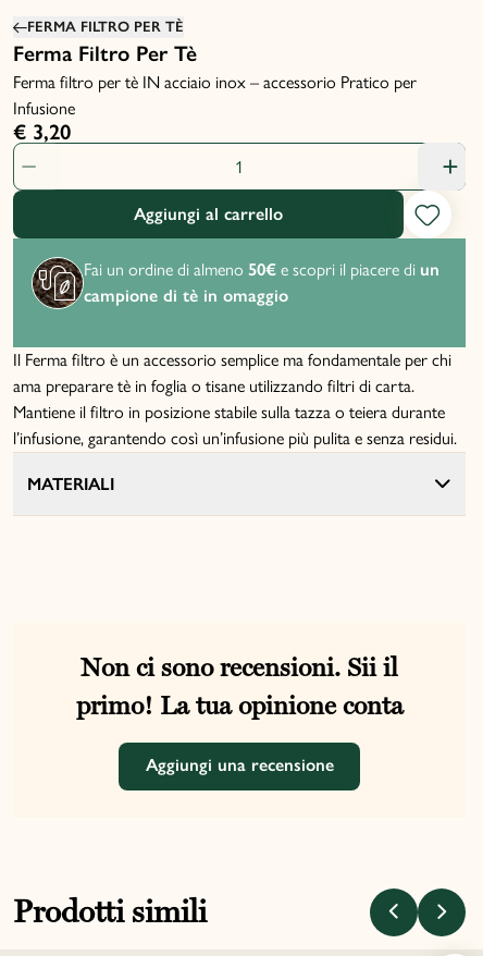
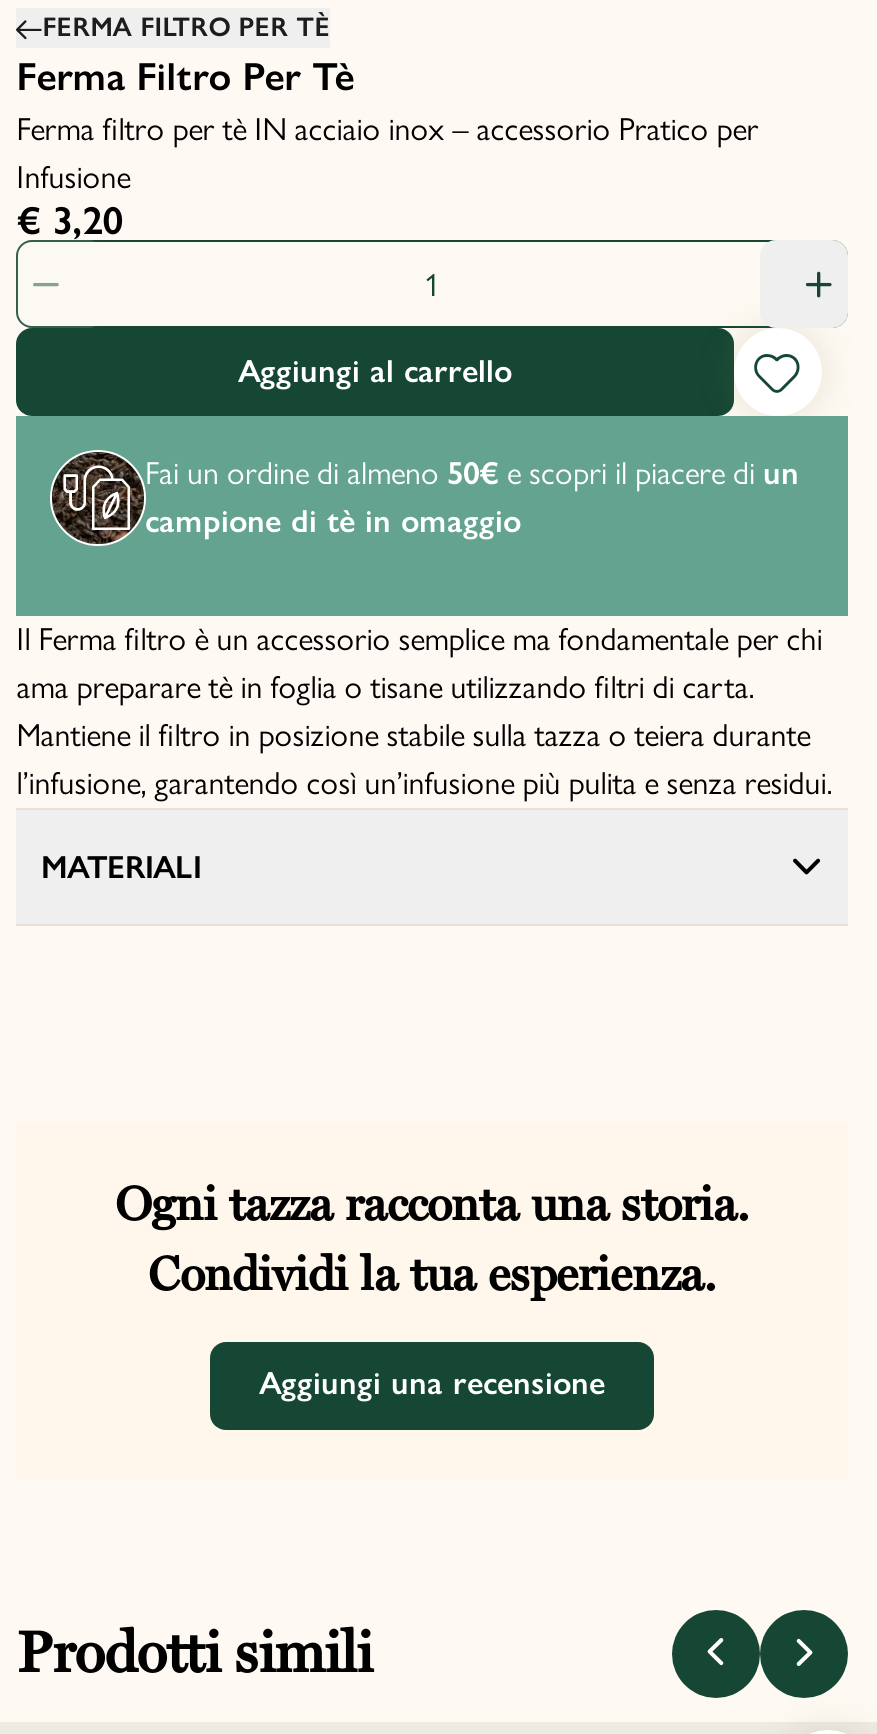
- Non ci sono recensioni. Sii il
- primo! La tua opinione conta
+ Ogni tazza racconta una storia.
+ Condividi la tua esperienza.
